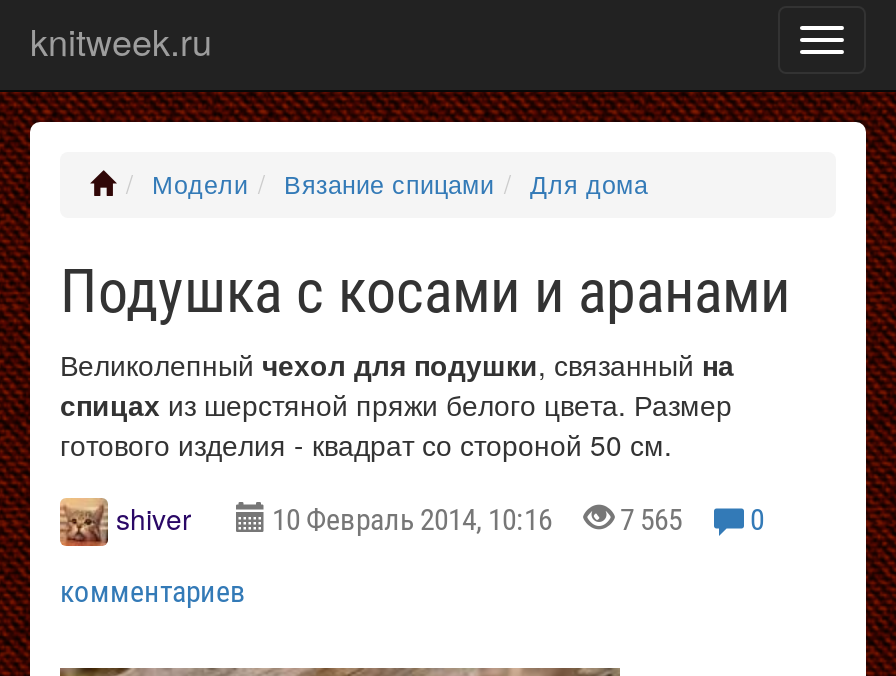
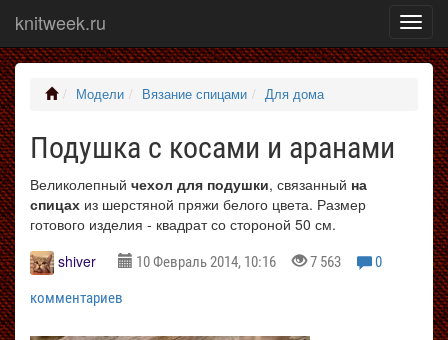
- 10 Февраль 2014, 10:16 7 565 0
+ 10 Февраль 2014, 10:16 7 563 0
